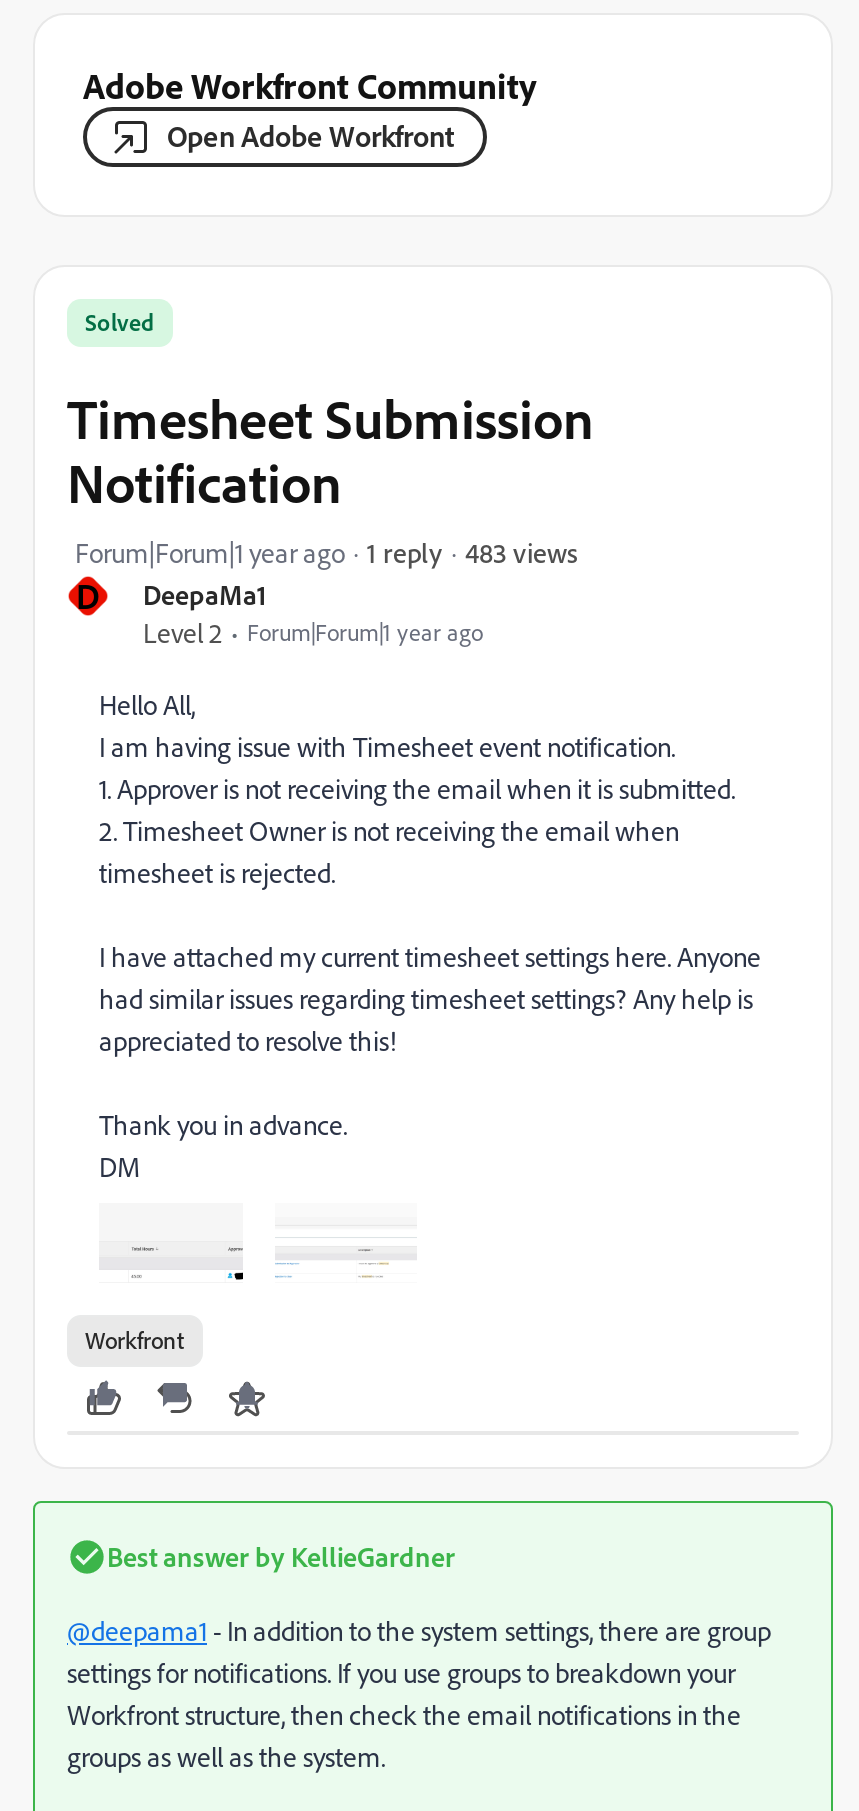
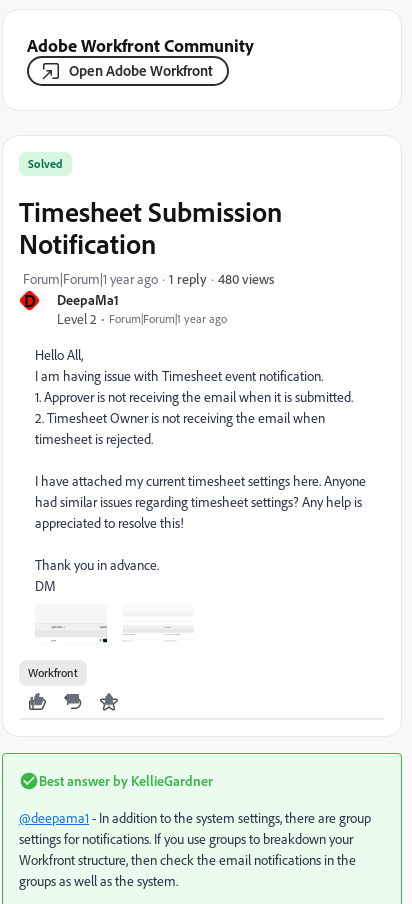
- 483 views
+ 480 views
